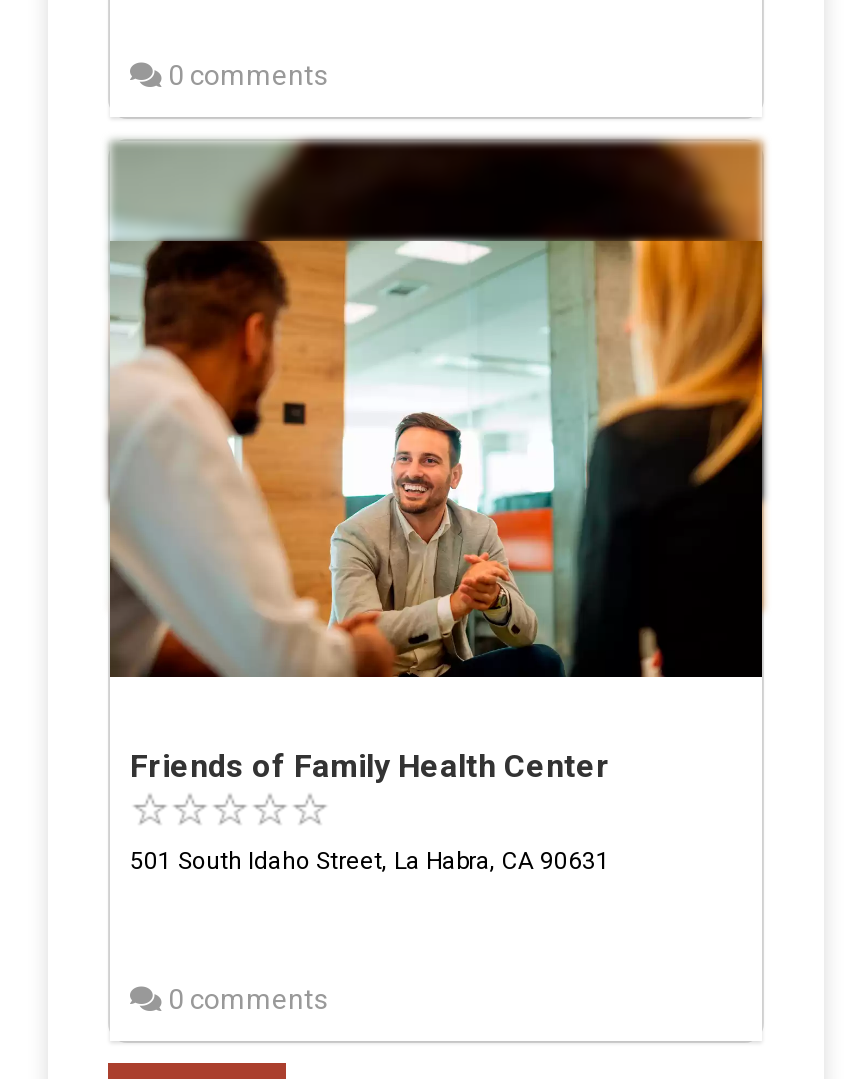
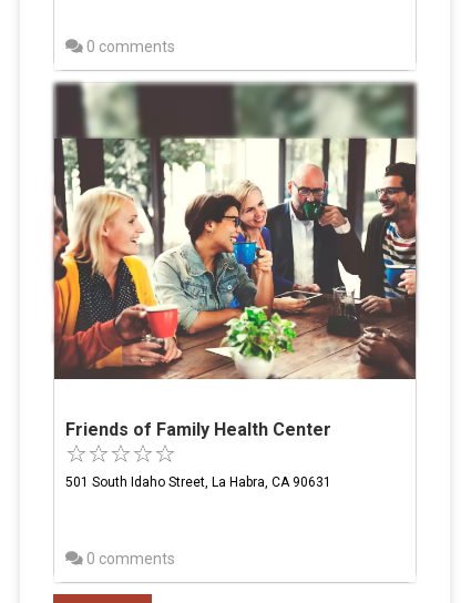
- [image]
+ [image]
